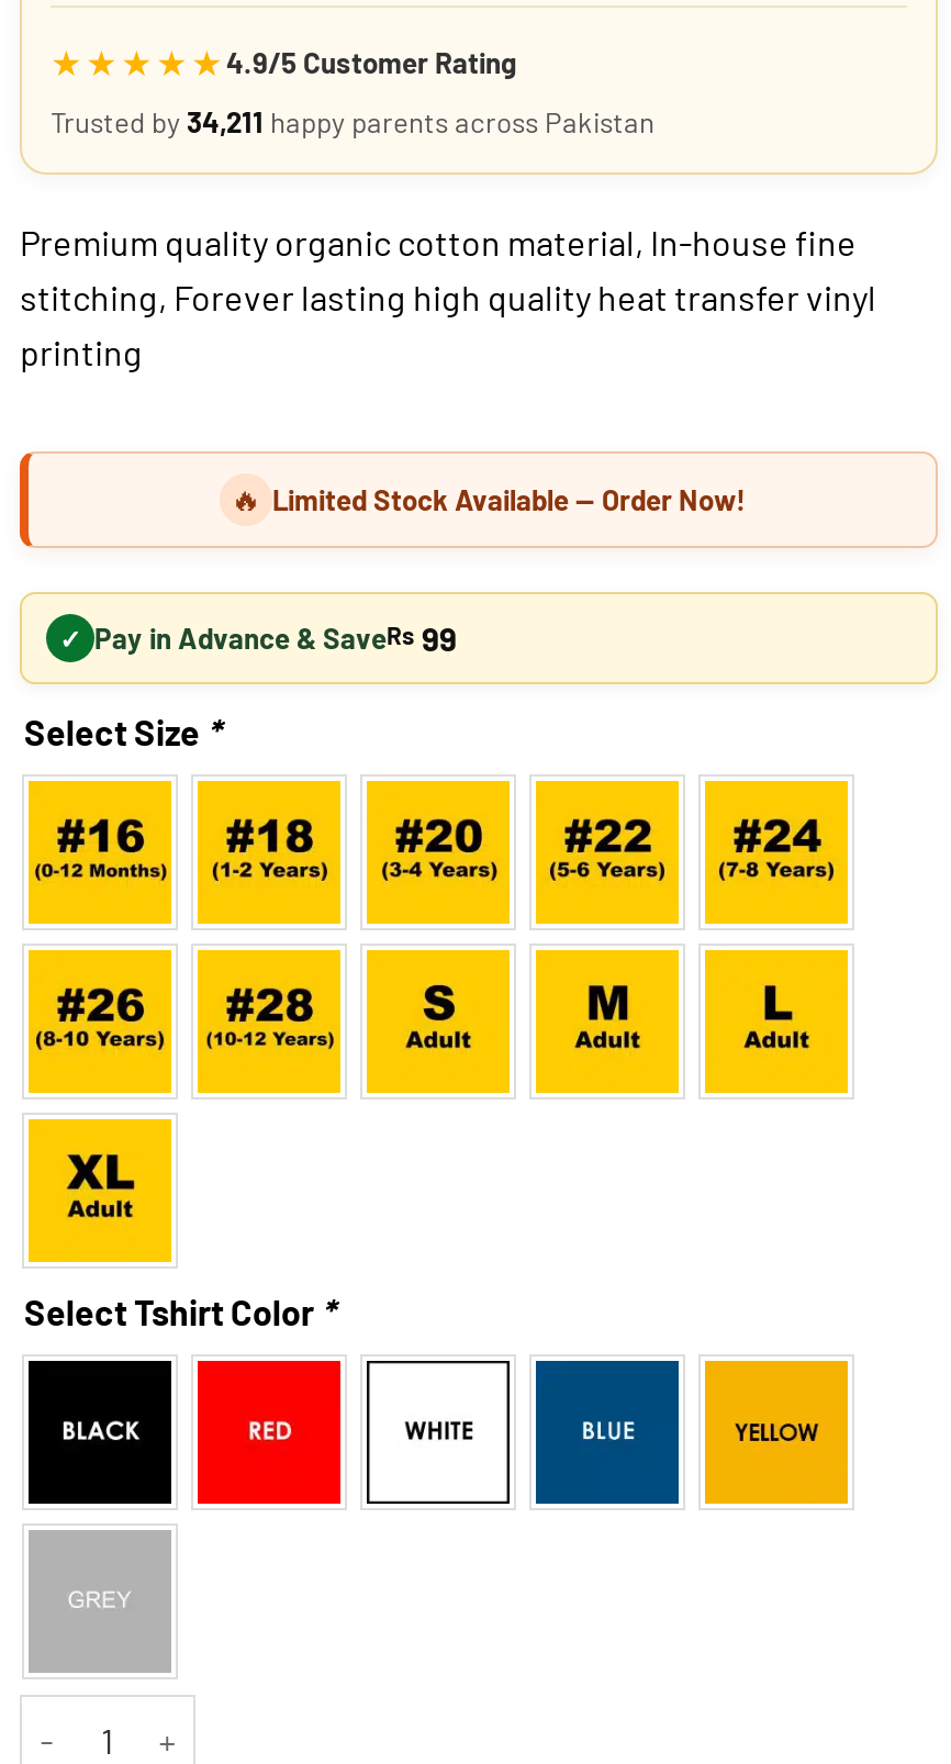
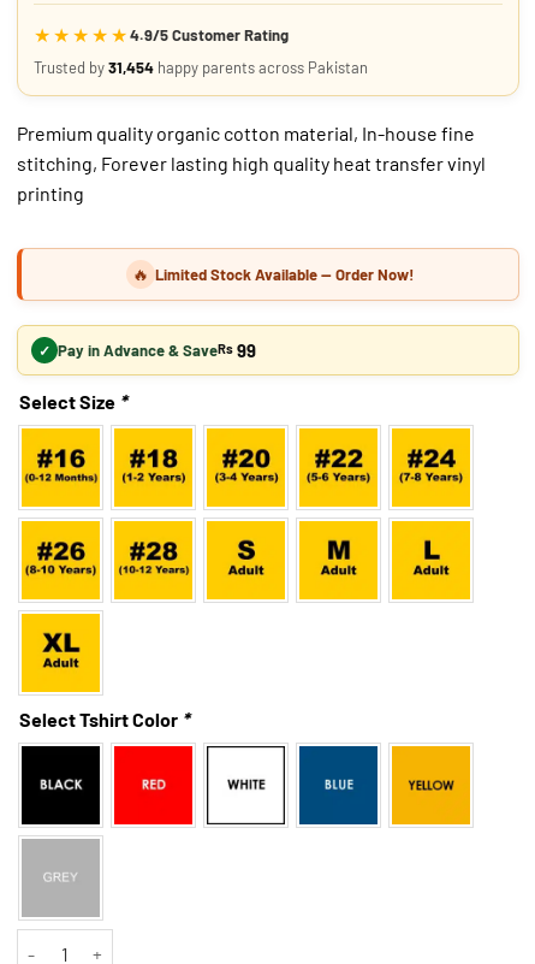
- Trusted by 34,211 happy parents across Pakistan
+ Trusted by 31,454 happy parents across Pakistan
